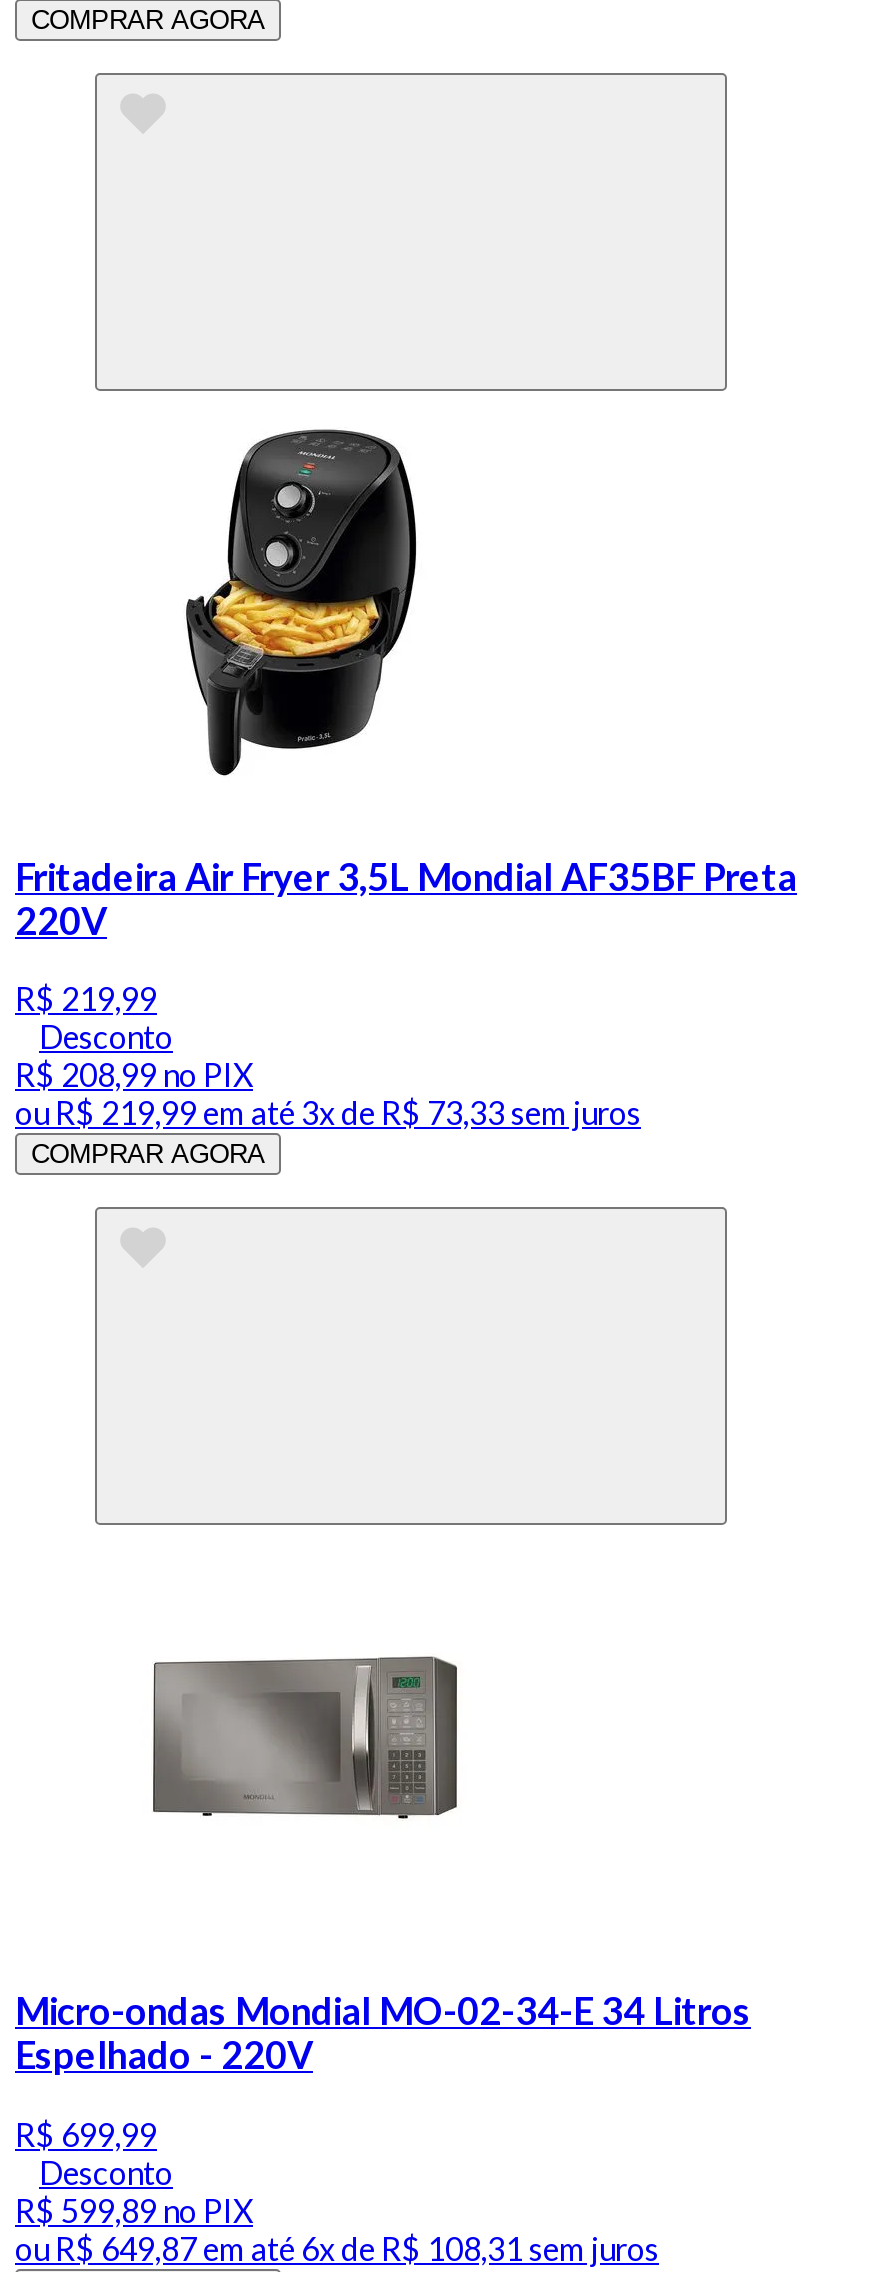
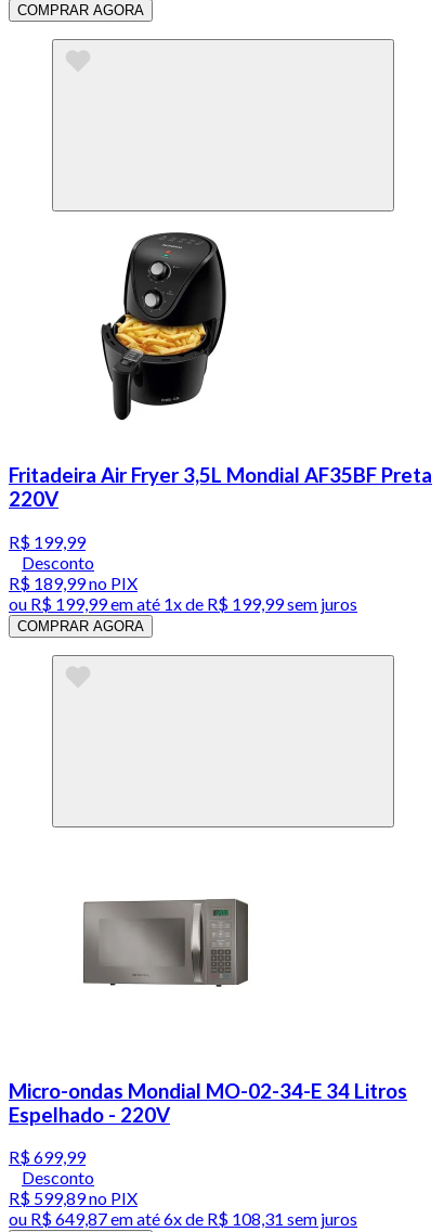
- R$ 219,99
+ R$ 199,99

- R$ 208,99 no PIX
+ R$ 189,99 no PIX

- ou R$ 219,99 em até 3x de R$ 73,33 sem juros
+ ou R$ 199,99 em até 1x de R$ 199,99 sem juros
